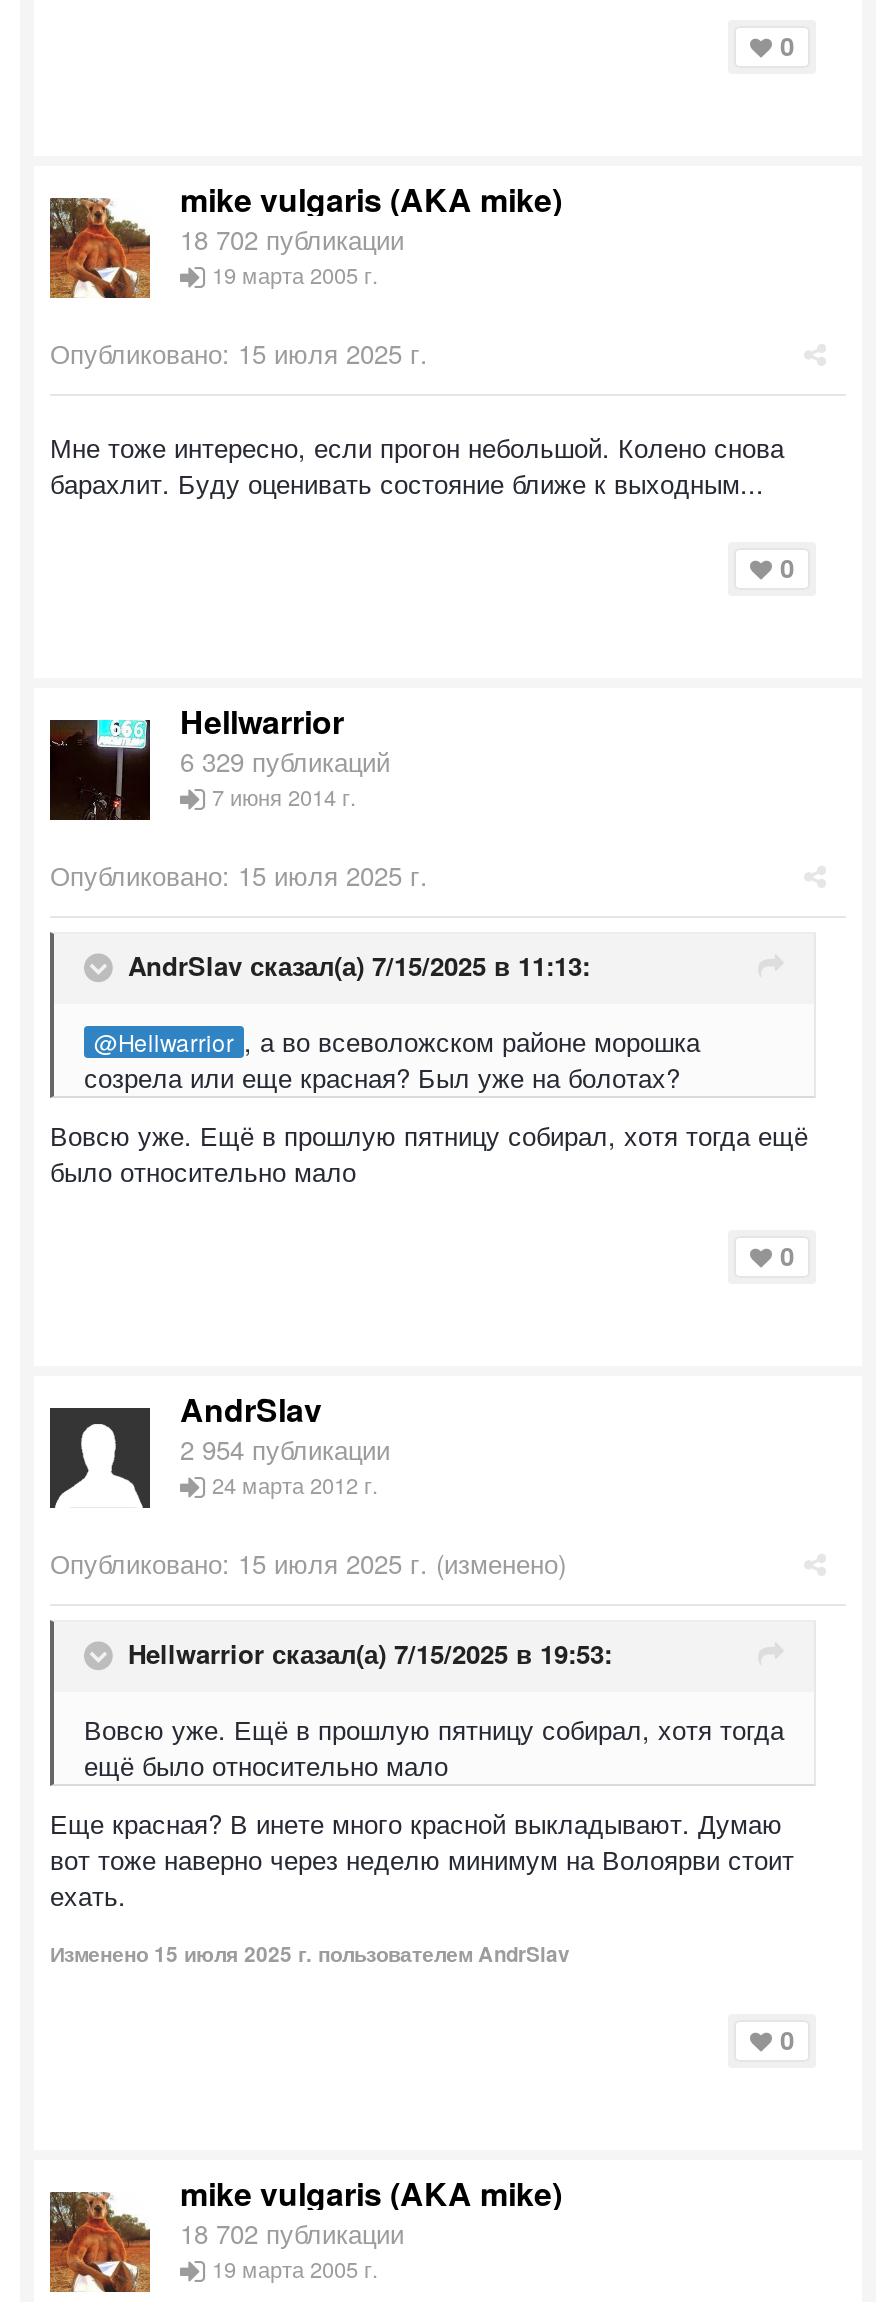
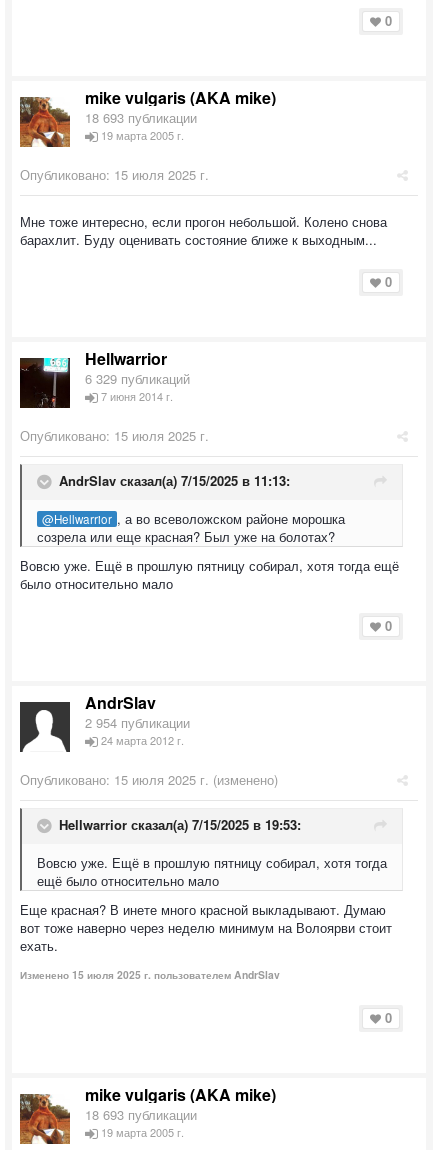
- 18 702 публикации
+ 18 693 публикации

- 18 702 публикации
+ 18 693 публикации
